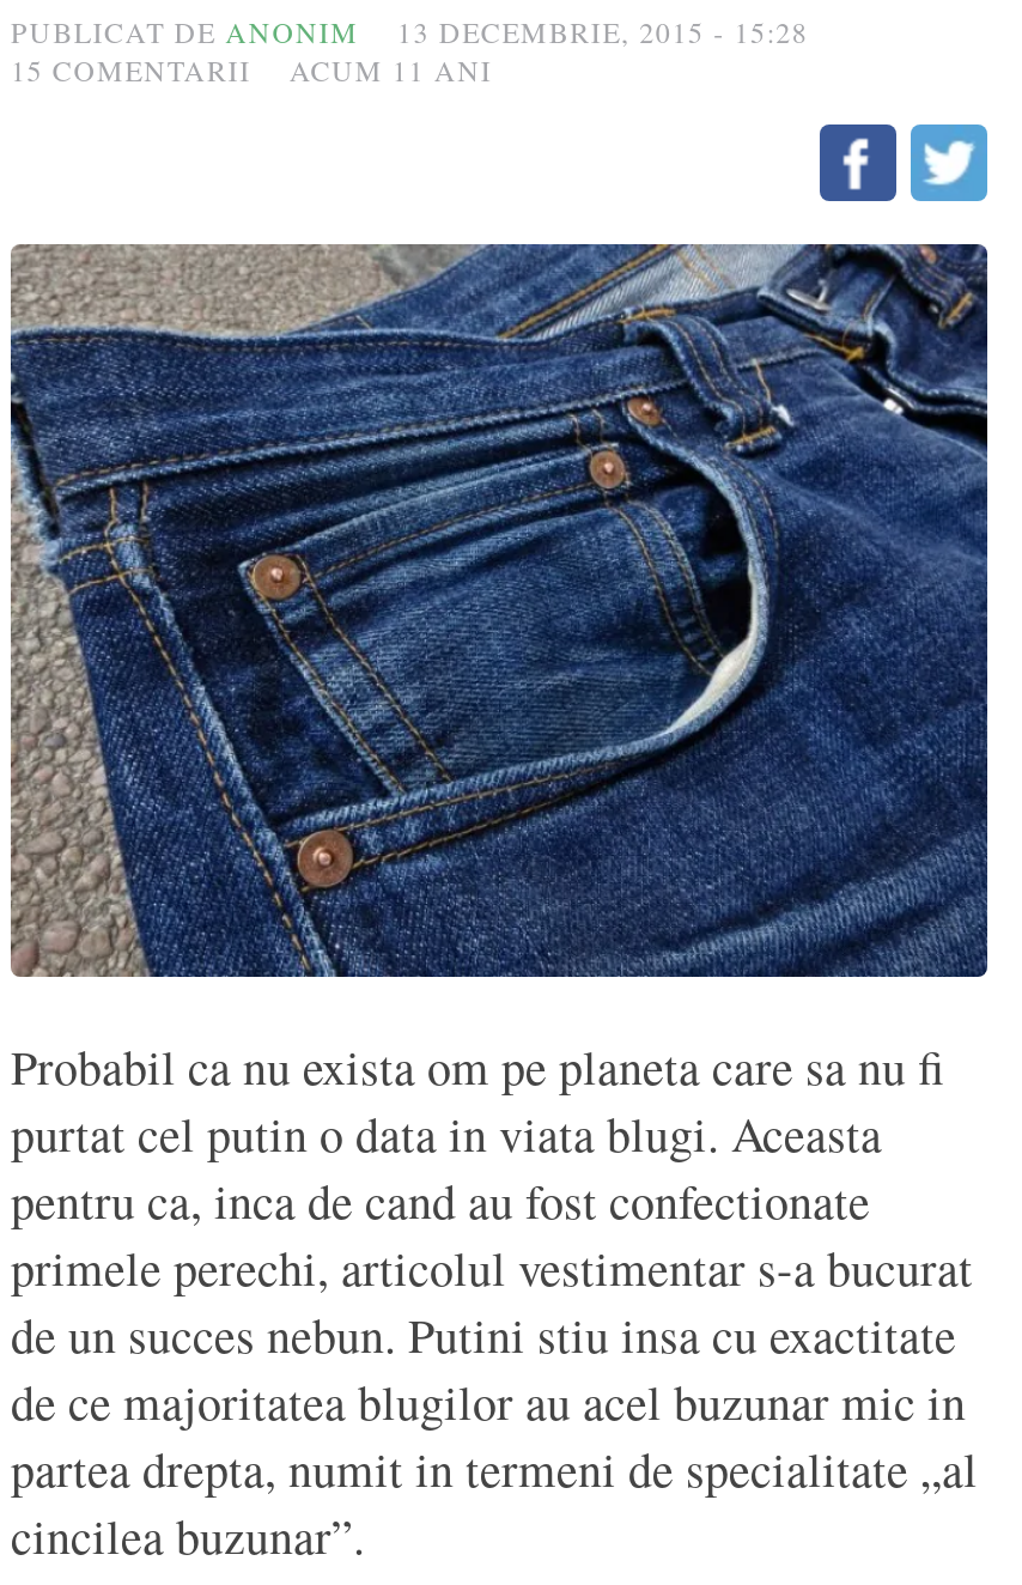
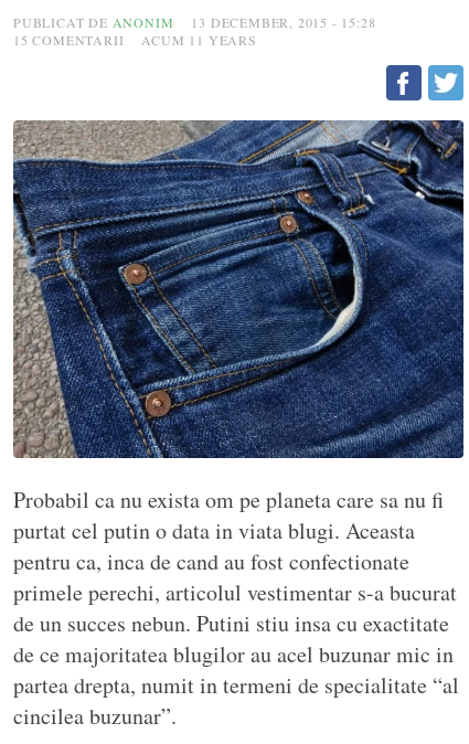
- PUBLICAT DE ANONIM 13 DECEMBRIE, 2015 - 15:28
+ PUBLICAT DE ANONIM 13 DECEMBER, 2015 - 15:28

- 15 COMENTARII ACUM 11 ANI
+ 15 COMENTARII ACUM 11 YEARS

- partea drepta, numit in termeni de specialitate „al
+ partea drepta, numit in termeni de specialitate “al
